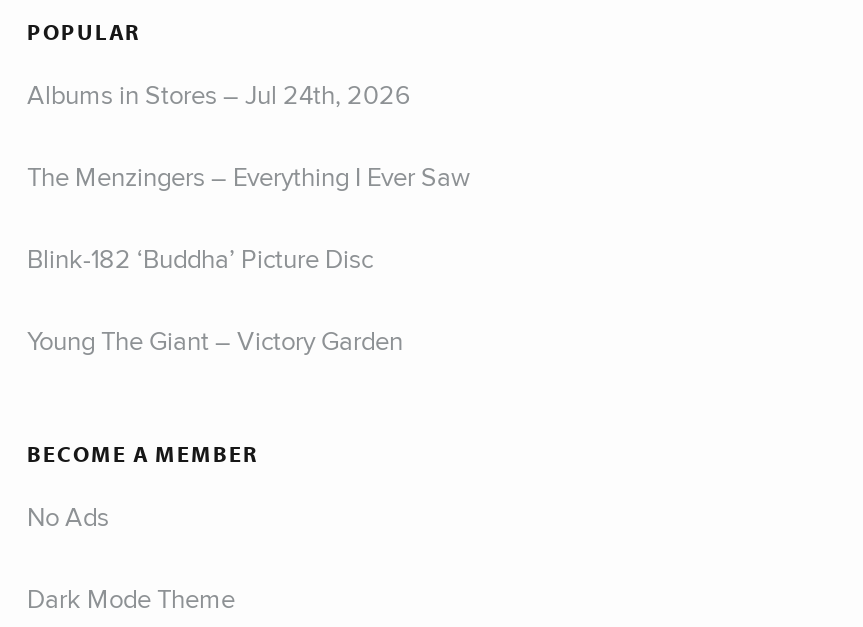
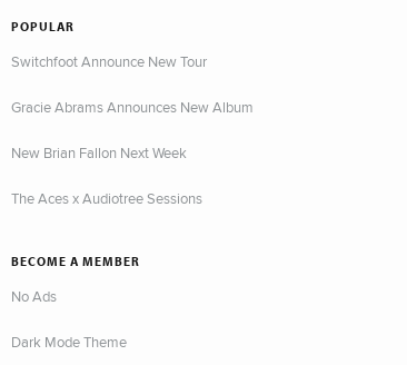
- Albums in Stores – Jul 24th, 2026
+ Switchfoot Announce New Tour

- The Menzingers – Everything I Ever Saw
+ Gracie Abrams Announces New Album

- Blink-182 ‘Buddha’ Picture Disc
+ New Brian Fallon Next Week

- Young The Giant – Victory Garden
+ The Aces x Audiotree Sessions
